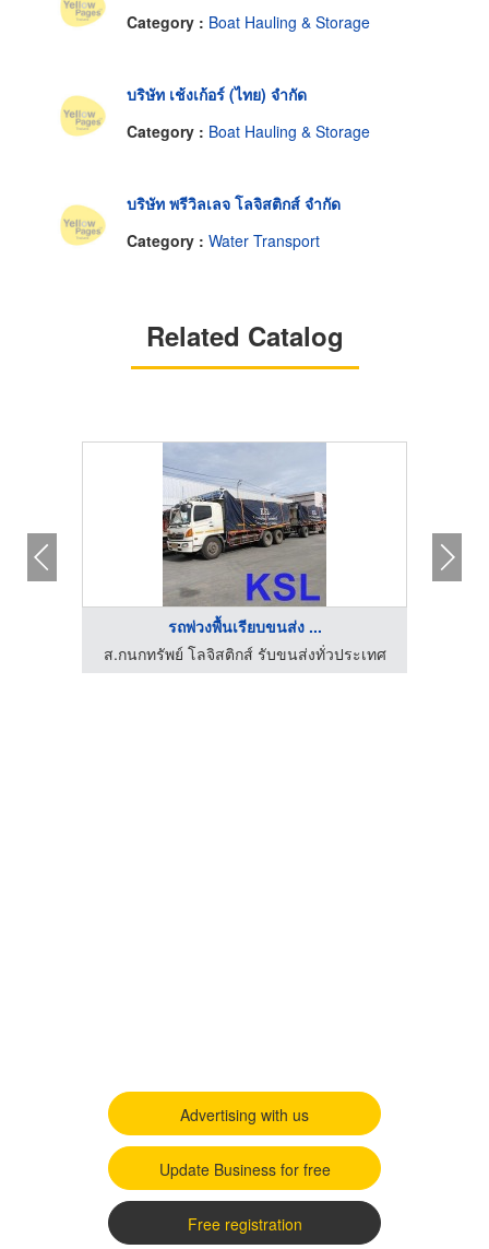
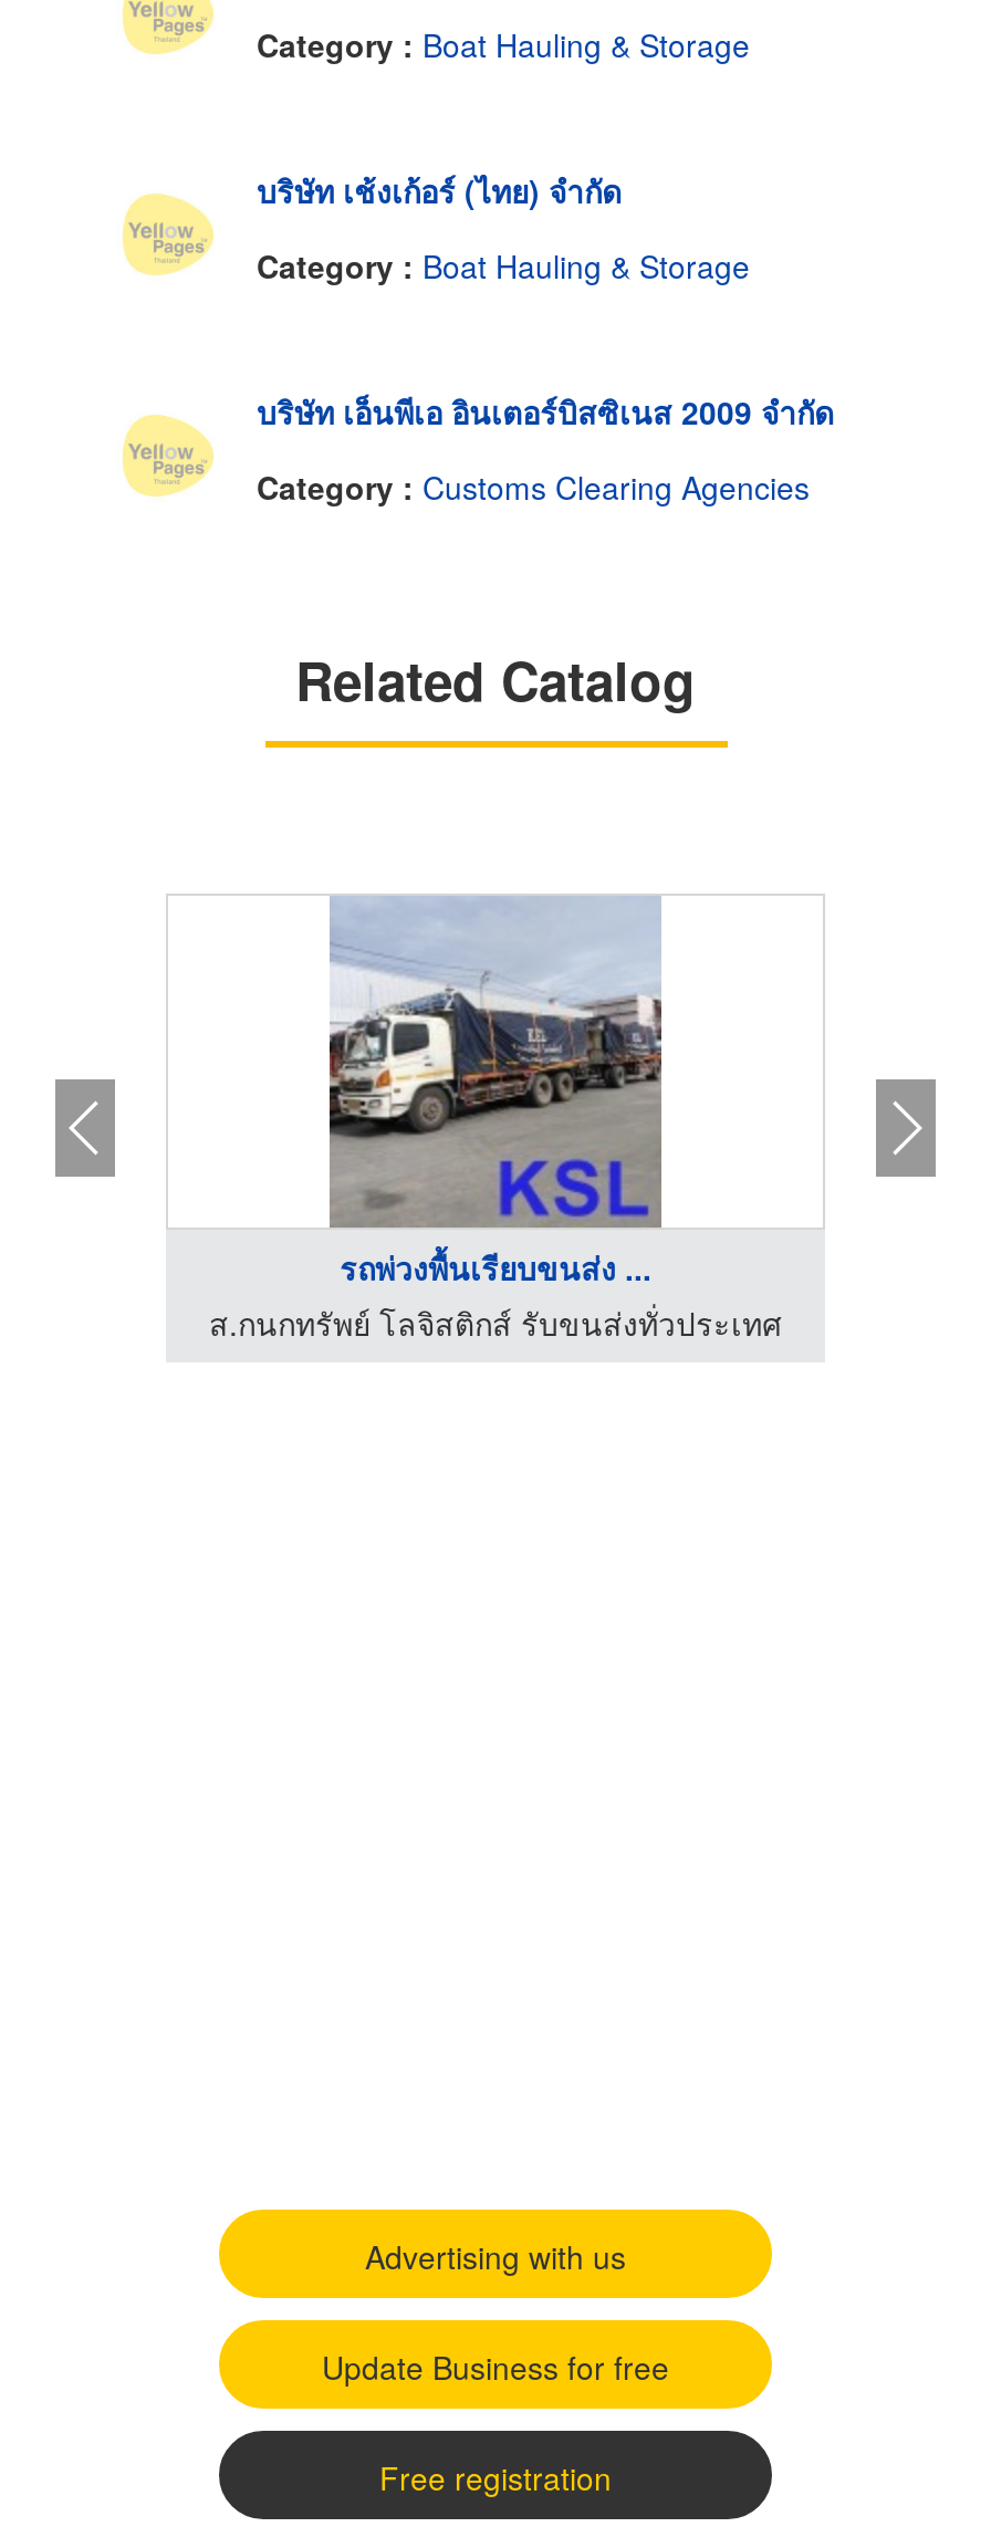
- บริษัท พรีวิลเลจ โลจิสติกส์ จำกัด
+ บริษัท เอ็นพีเอ อินเตอร์บิสซิเนส 2009 จำกัด

- Category : Water Transport
+ Category : Customs Clearing Agencies
